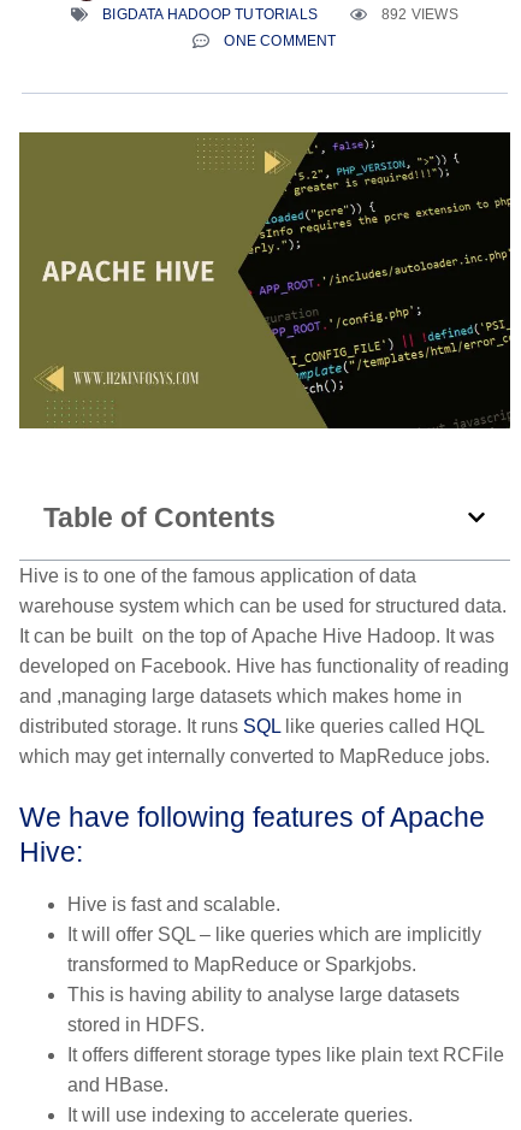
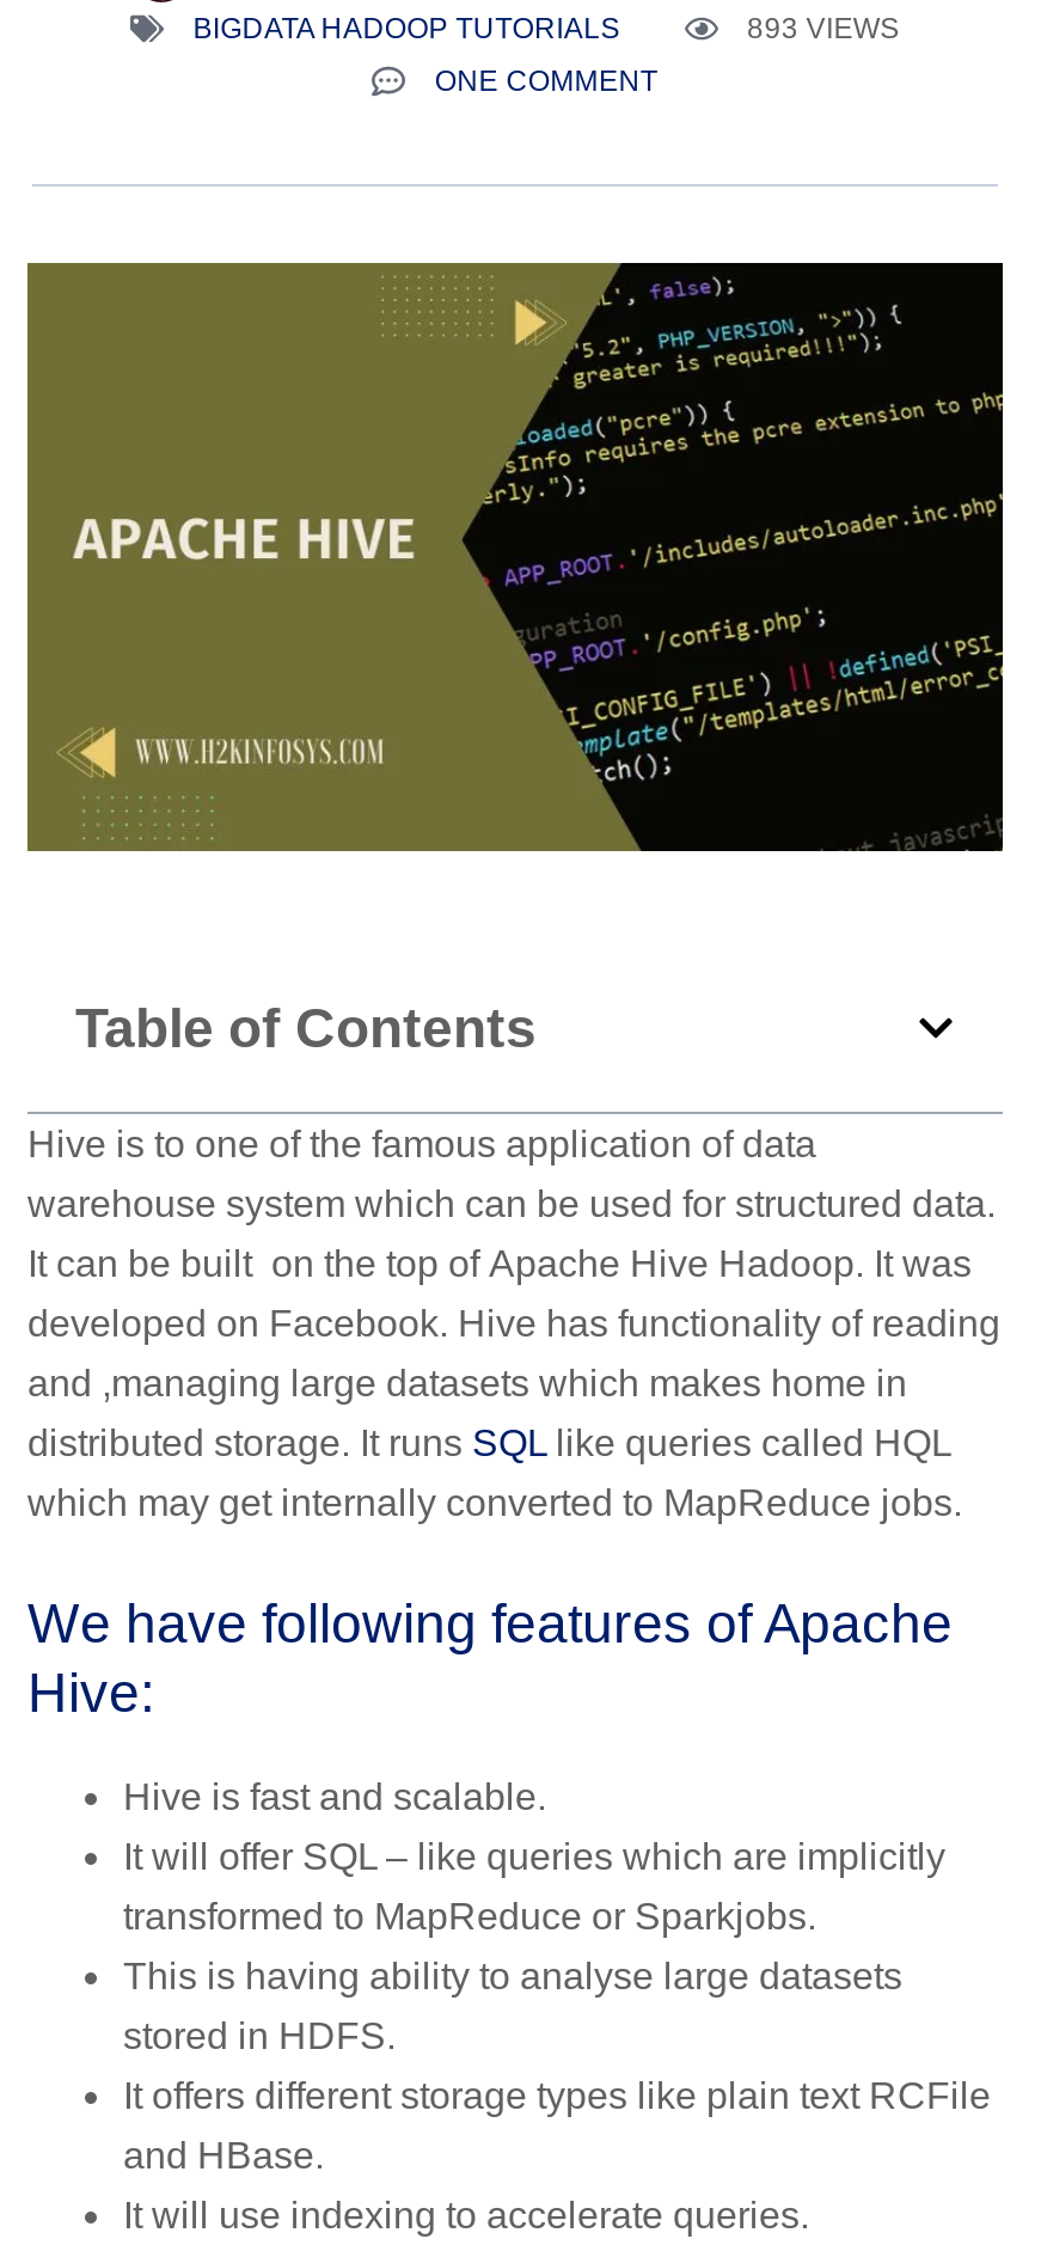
- 892 VIEWS
+ 893 VIEWS
